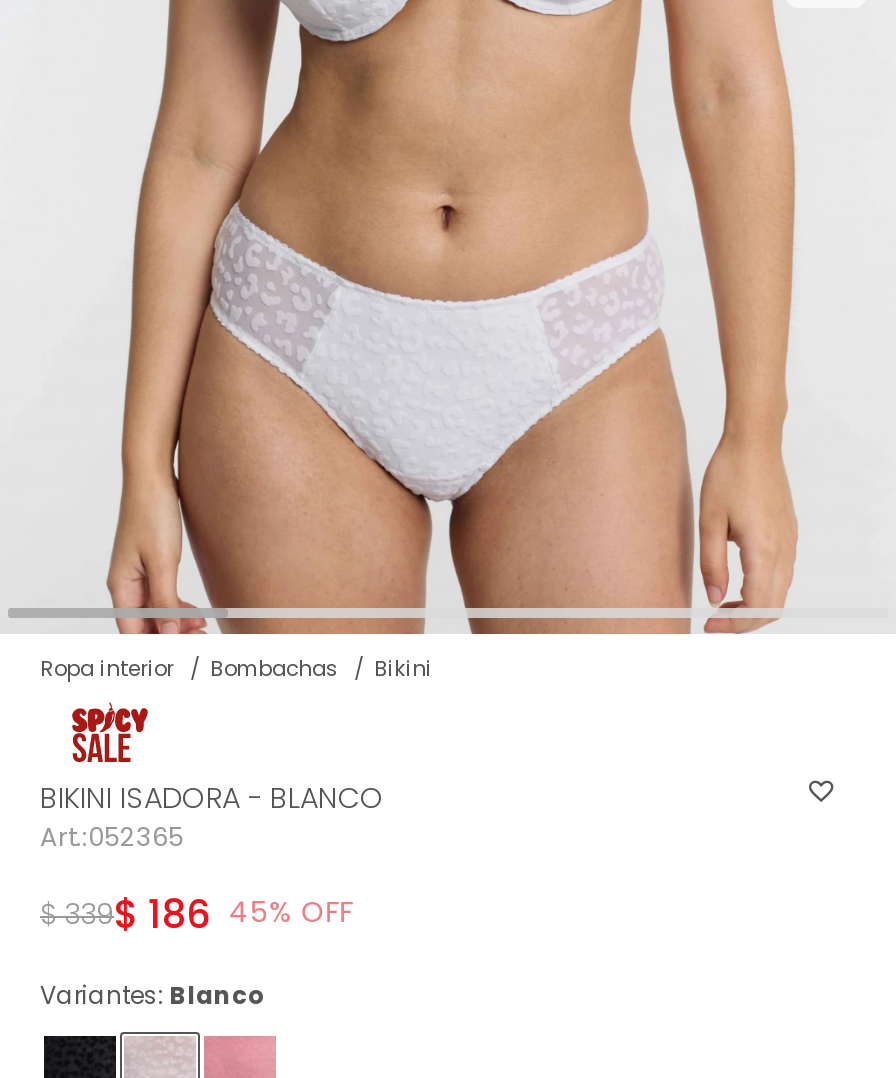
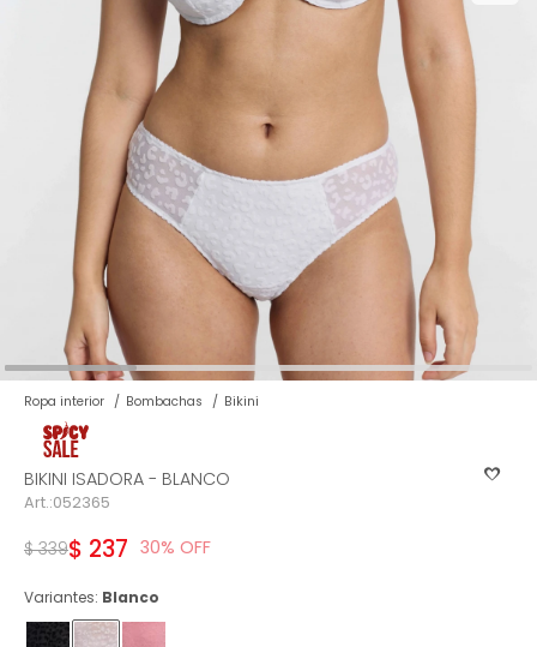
- $ 186
+ $ 237

- 45
+ 30
